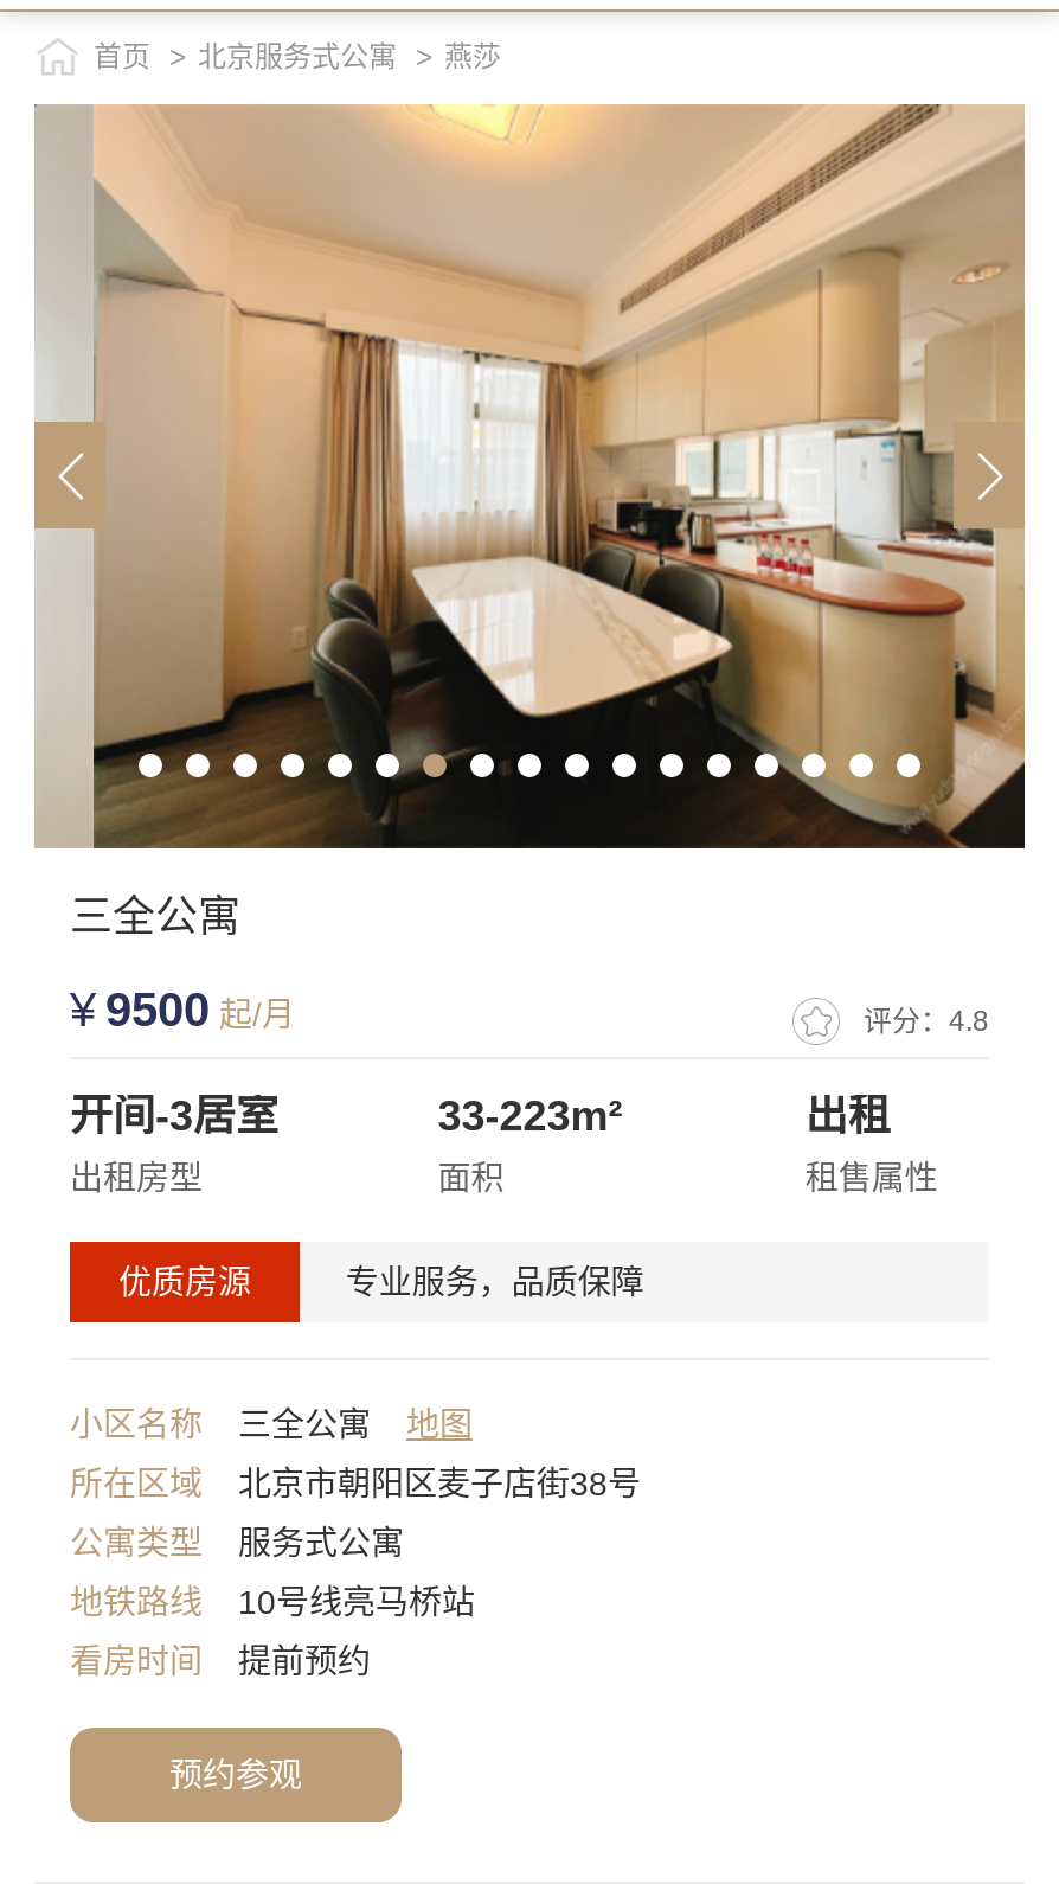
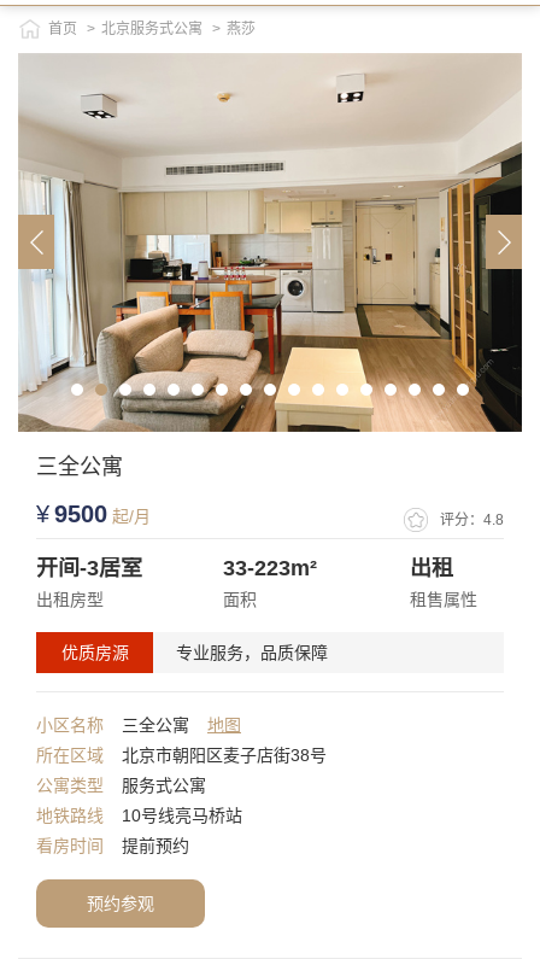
- [image]
+ [image]
